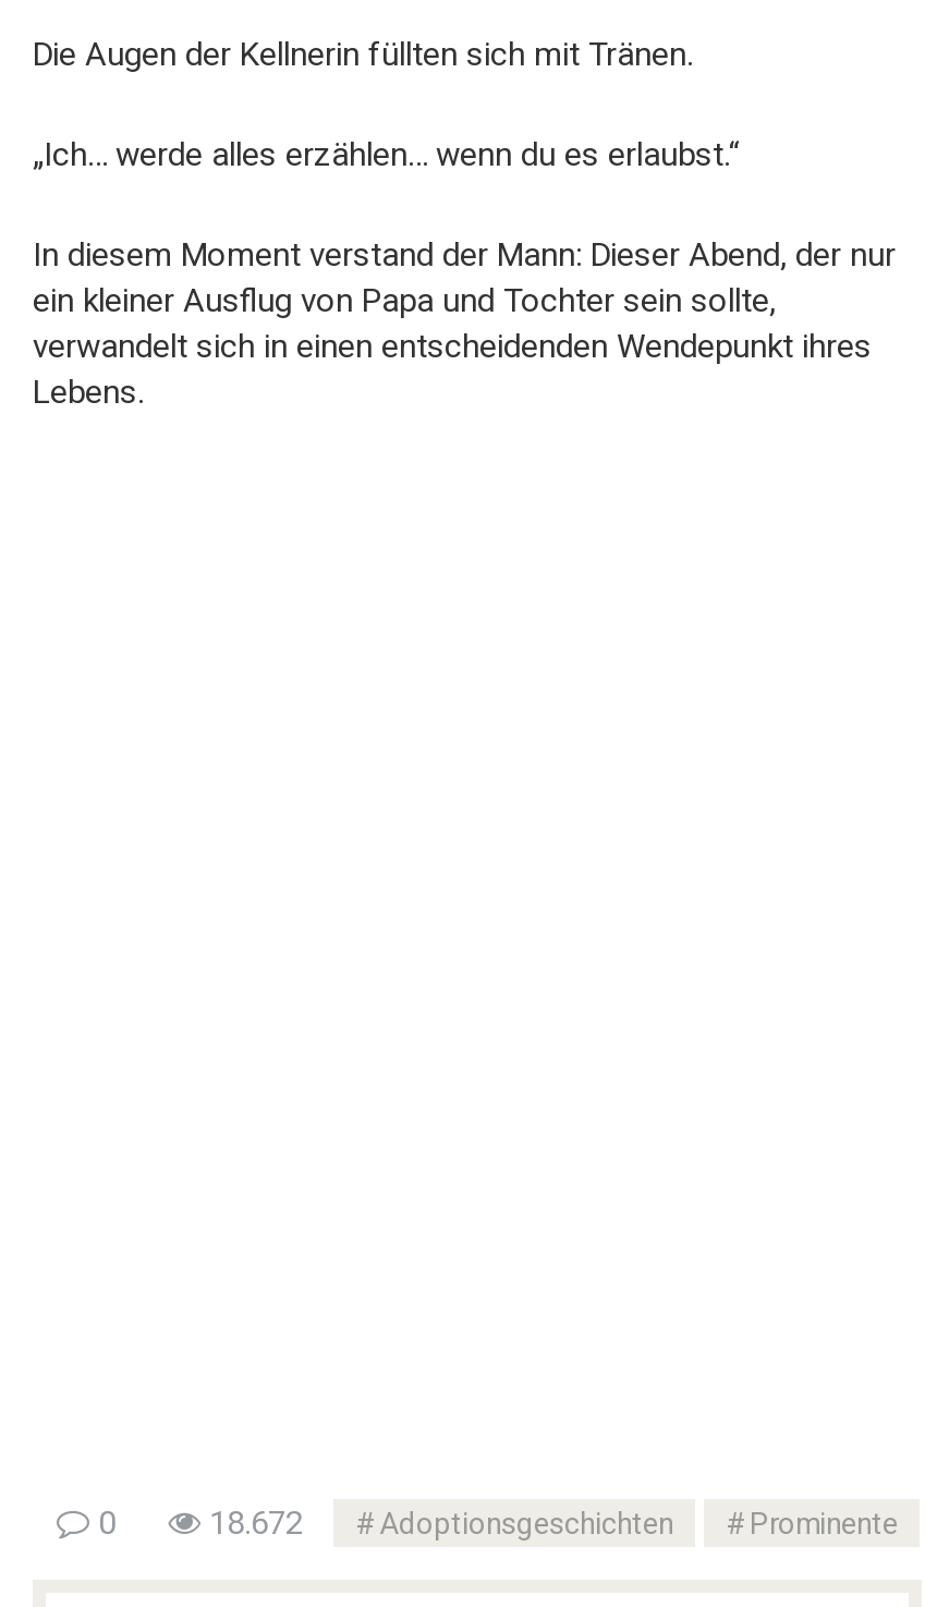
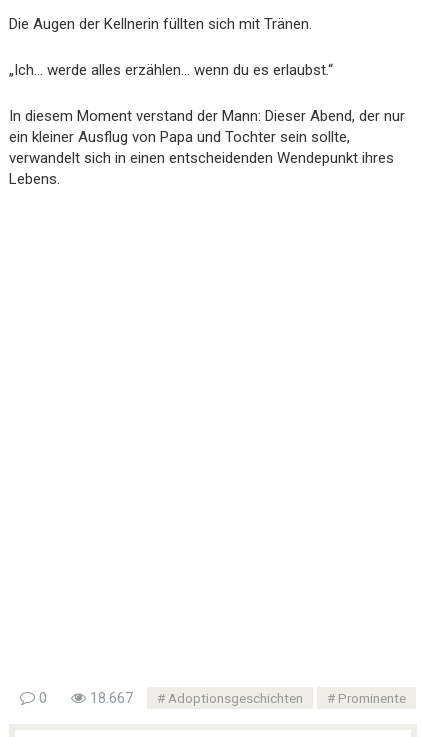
- 18.672
+ 18.667
